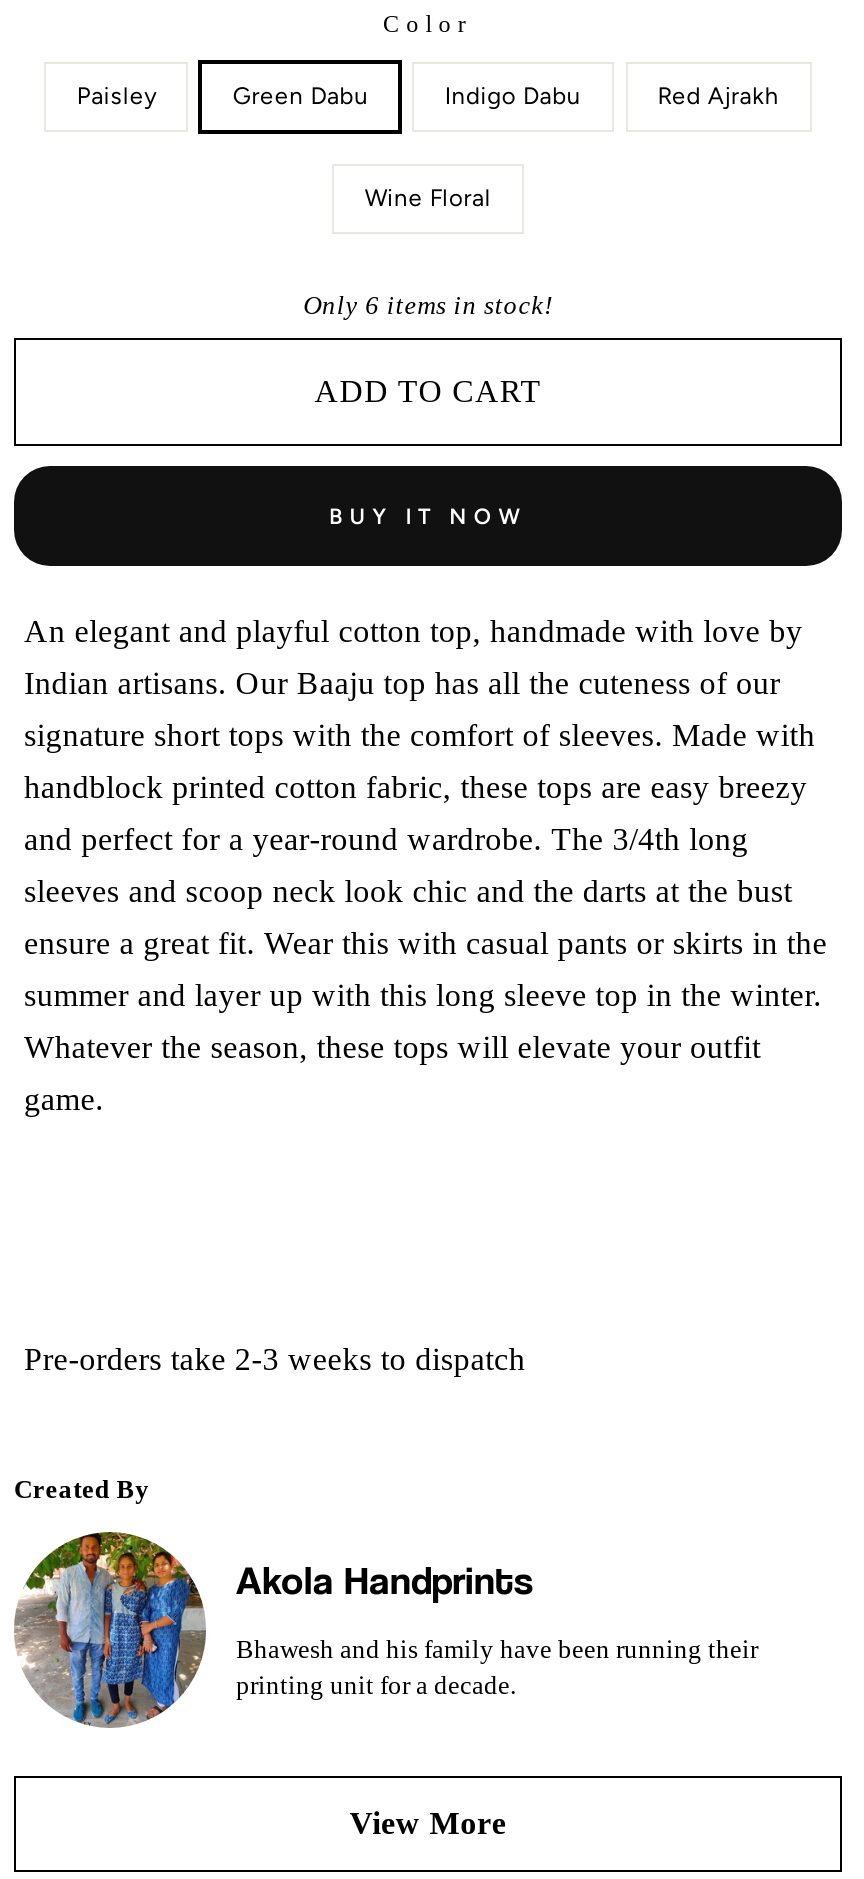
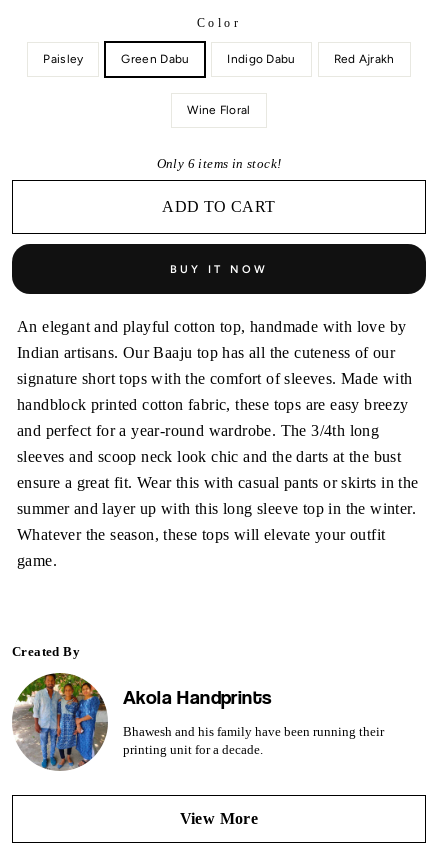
- Pre-orders take 2-3 weeks to dispatch
